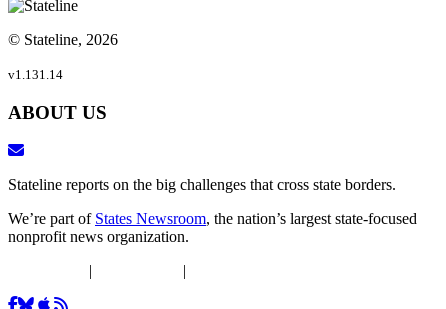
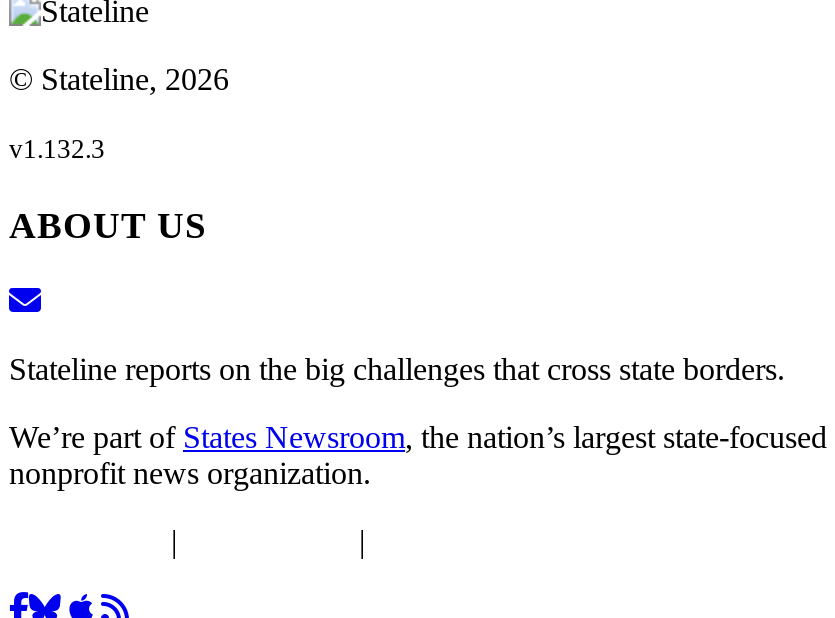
- v1.131.14
+ v1.132.3
